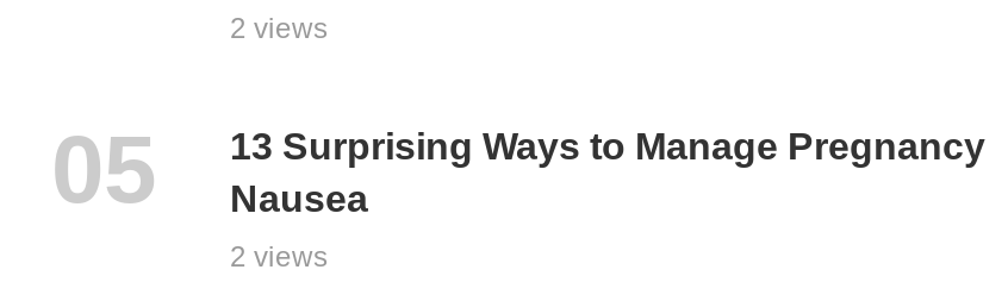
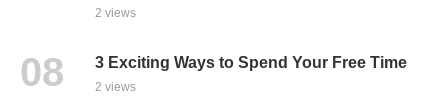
- 13 Surprising Ways to Manage Pregnancy
- Nausea
+ 3 Exciting Ways to Spend Your Free Time
